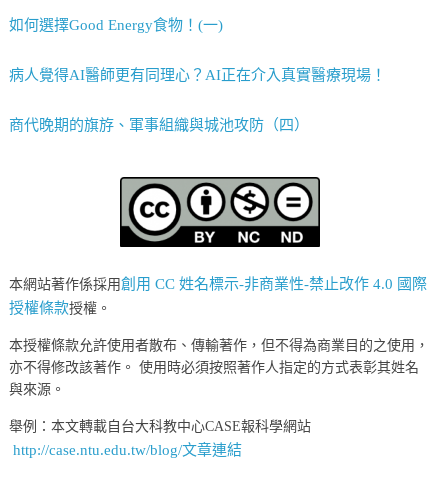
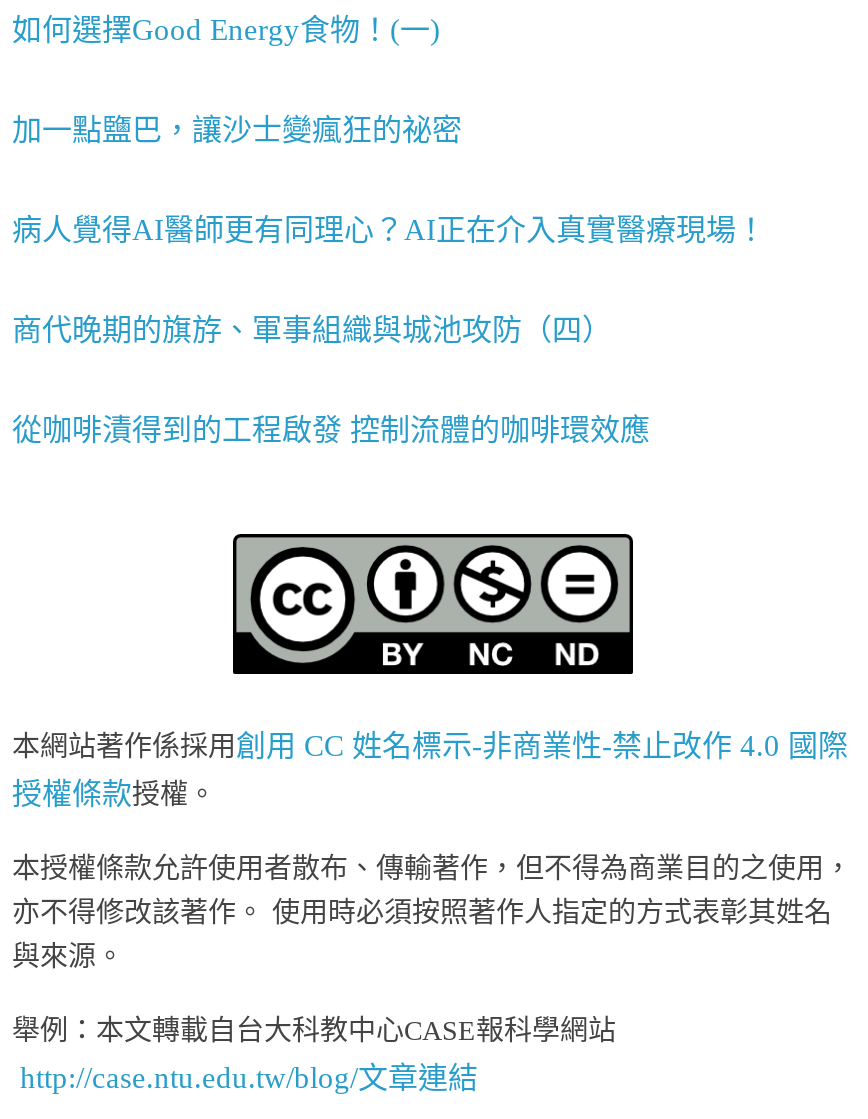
+ 加一點鹽巴，讓沙士變瘋狂的祕密

+ 從咖啡漬得到的工程啟發 控制流體的咖啡環效應
